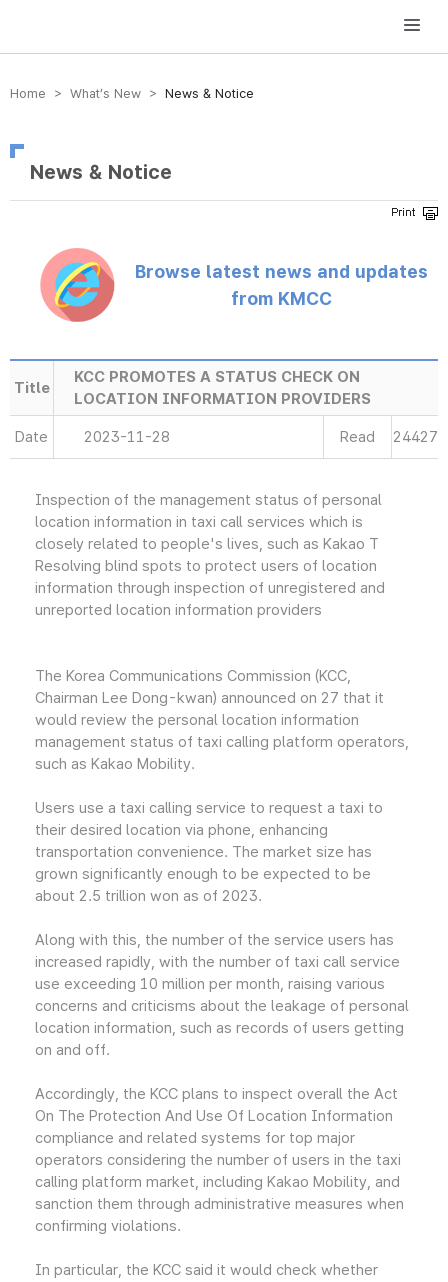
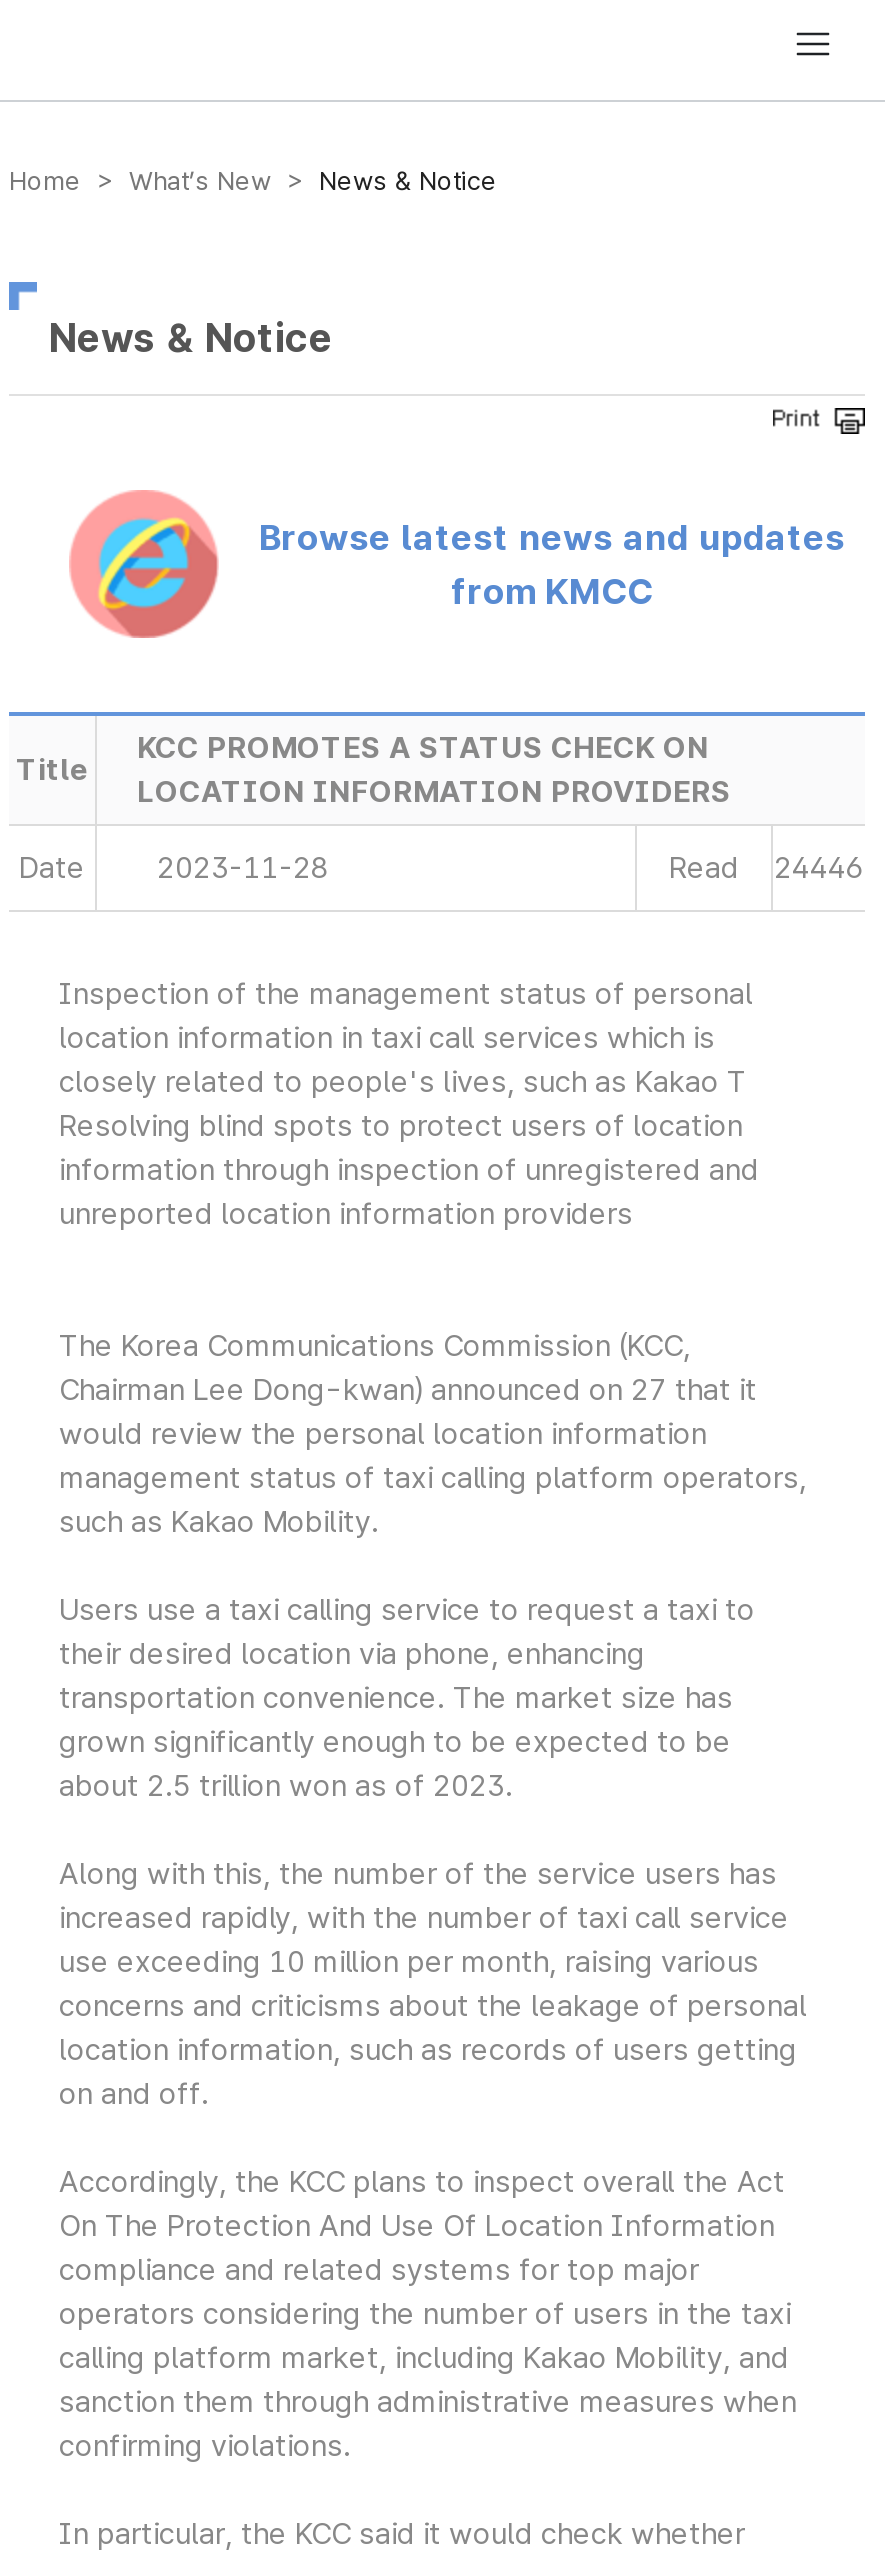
- Read 24427
+ Read 24446
